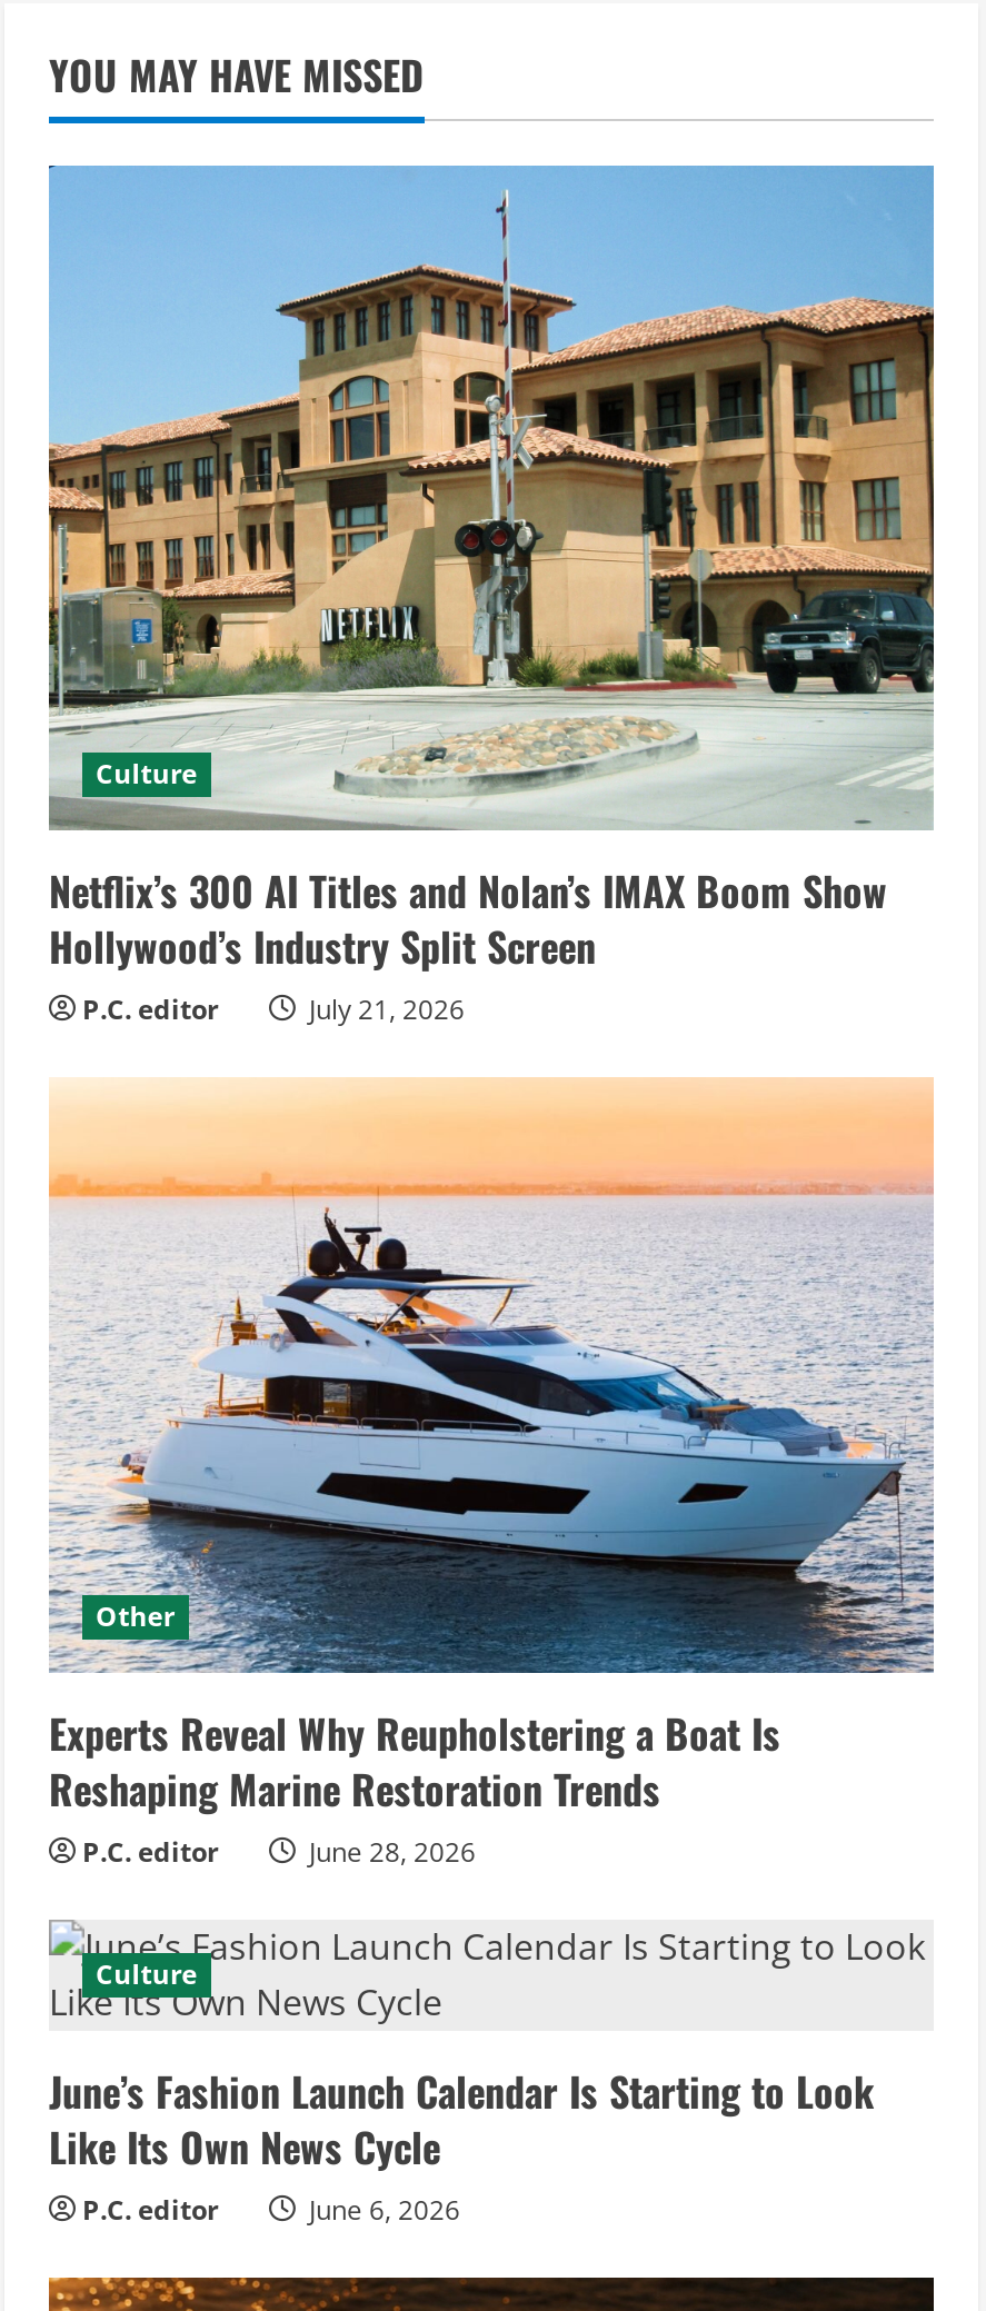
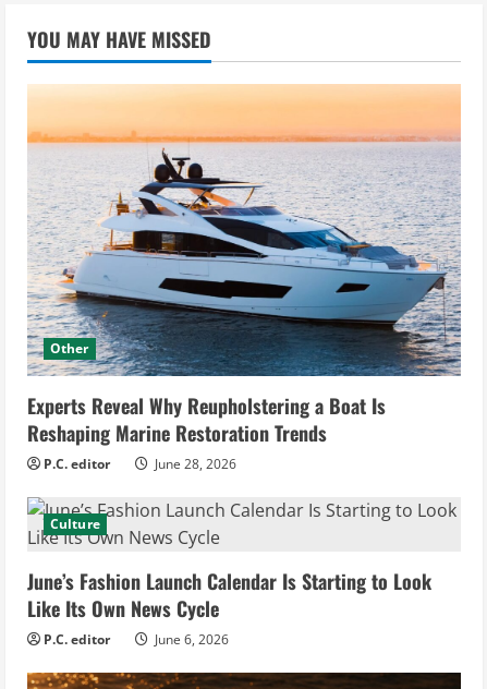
- [image]
- Culture
- Netflix’s 300 AI Titles and Nolan’s IMAX Boom Show
- Hollywood’s Industry Split Screen
- P.C. editor
- July 21, 2026
